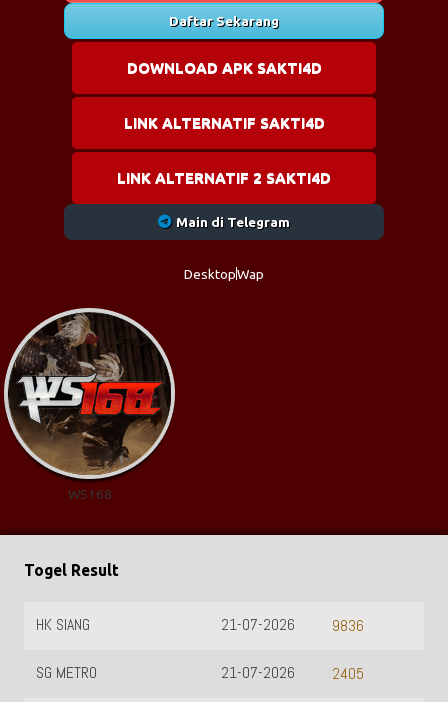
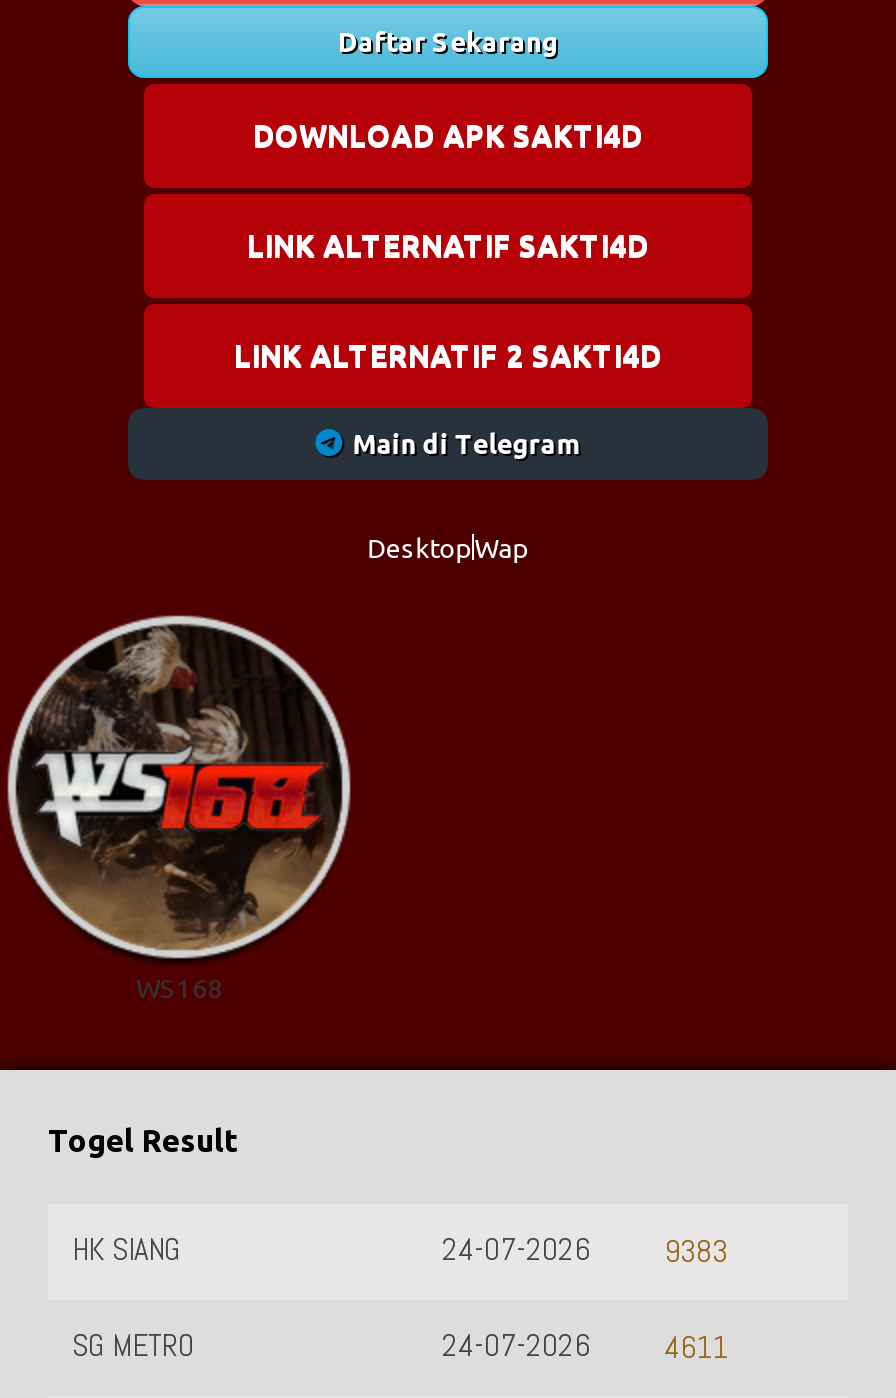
- 21-07-2026
+ 24-07-2026

- 9836
+ 9383

- 21-07-2026
+ 24-07-2026

- 2405
+ 4611
